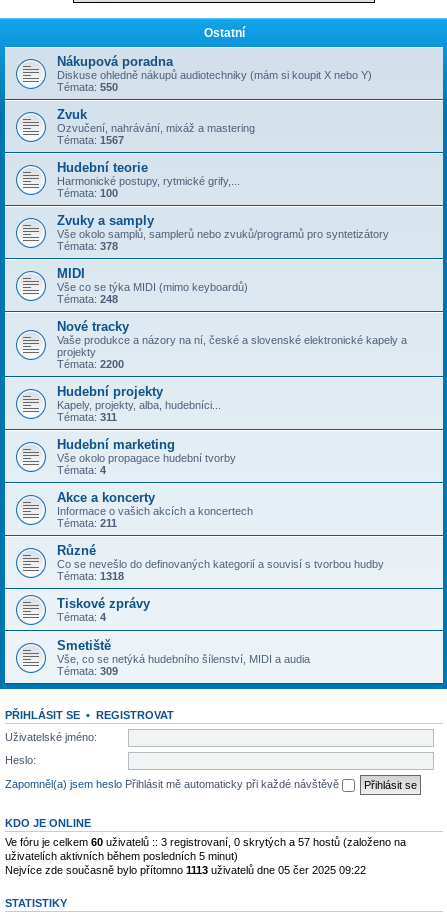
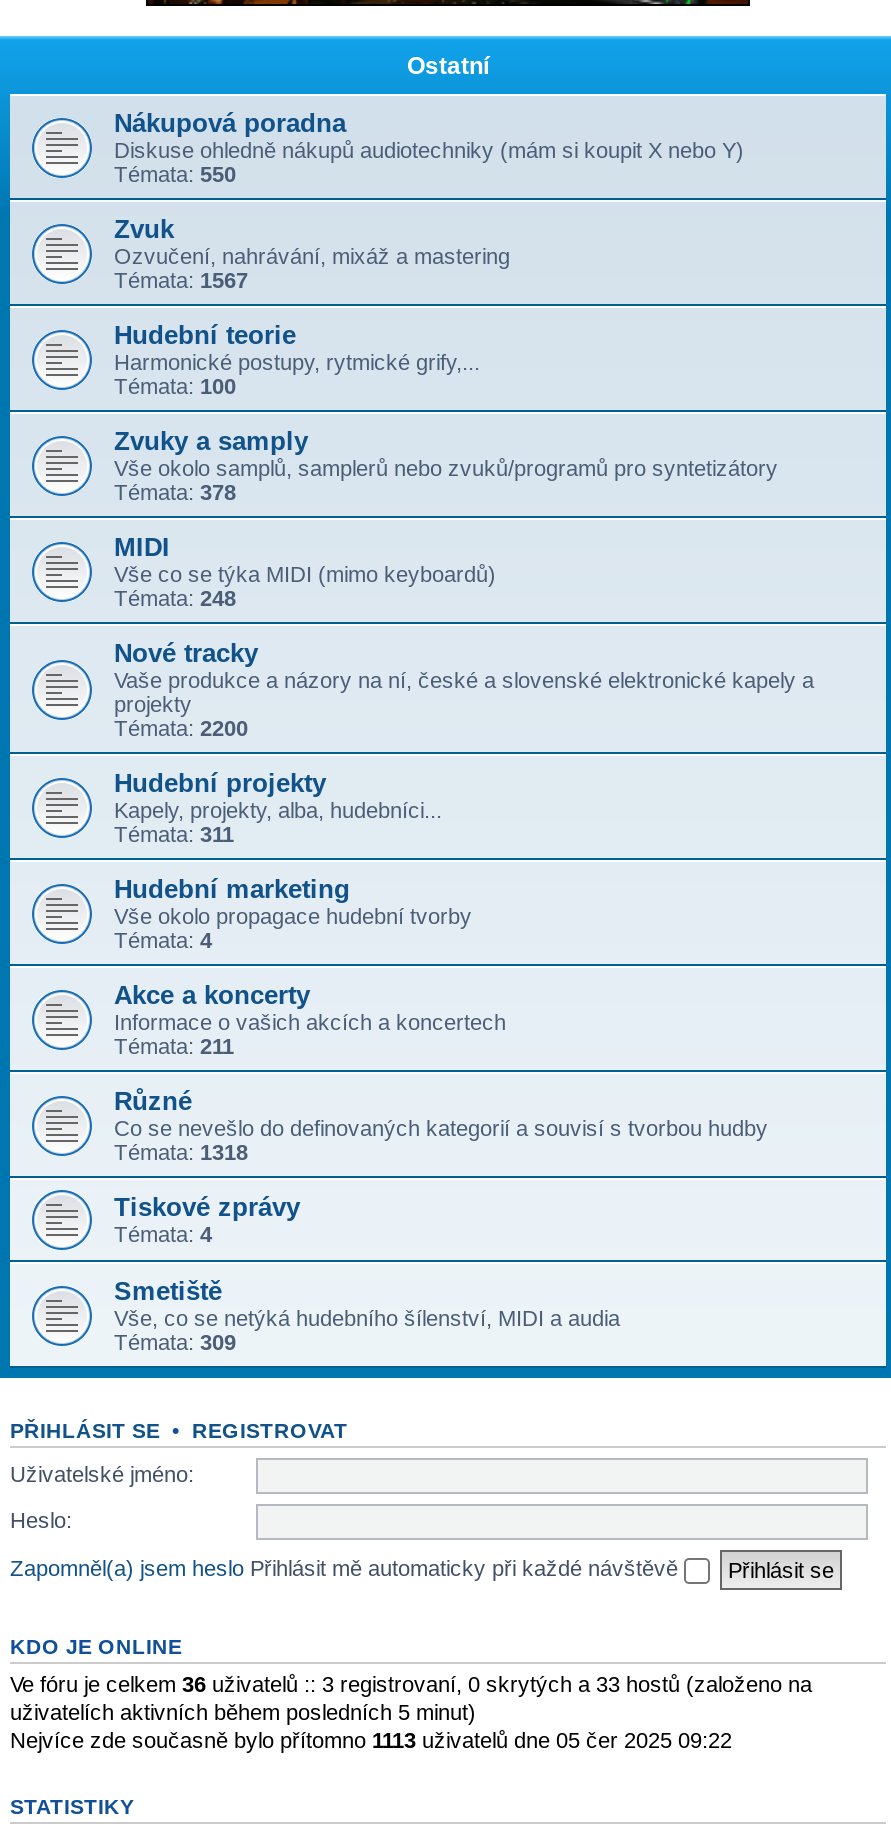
- Ve fóru je celkem 60 uživatelů :: 3 registrovaní, 0 skrytých a 57 hostů (založeno na
+ Ve fóru je celkem 36 uživatelů :: 3 registrovaní, 0 skrytých a 33 hostů (založeno na
